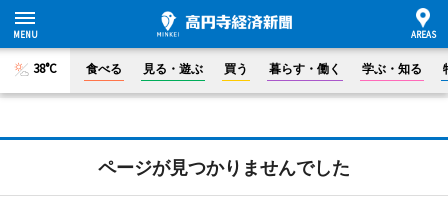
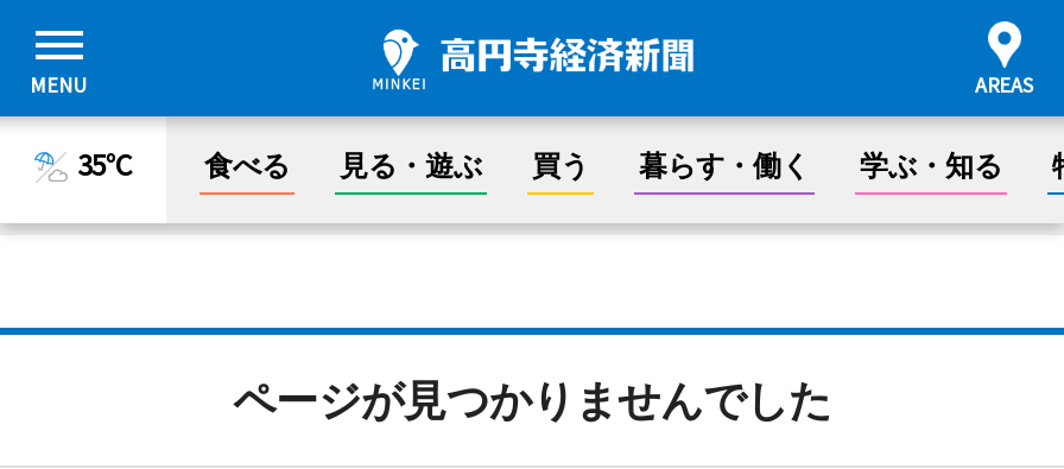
- 38°C
+ 35°C
